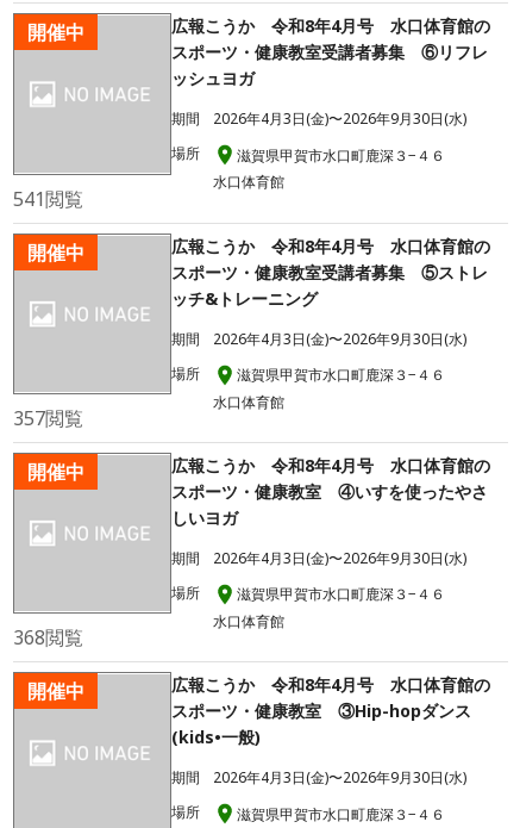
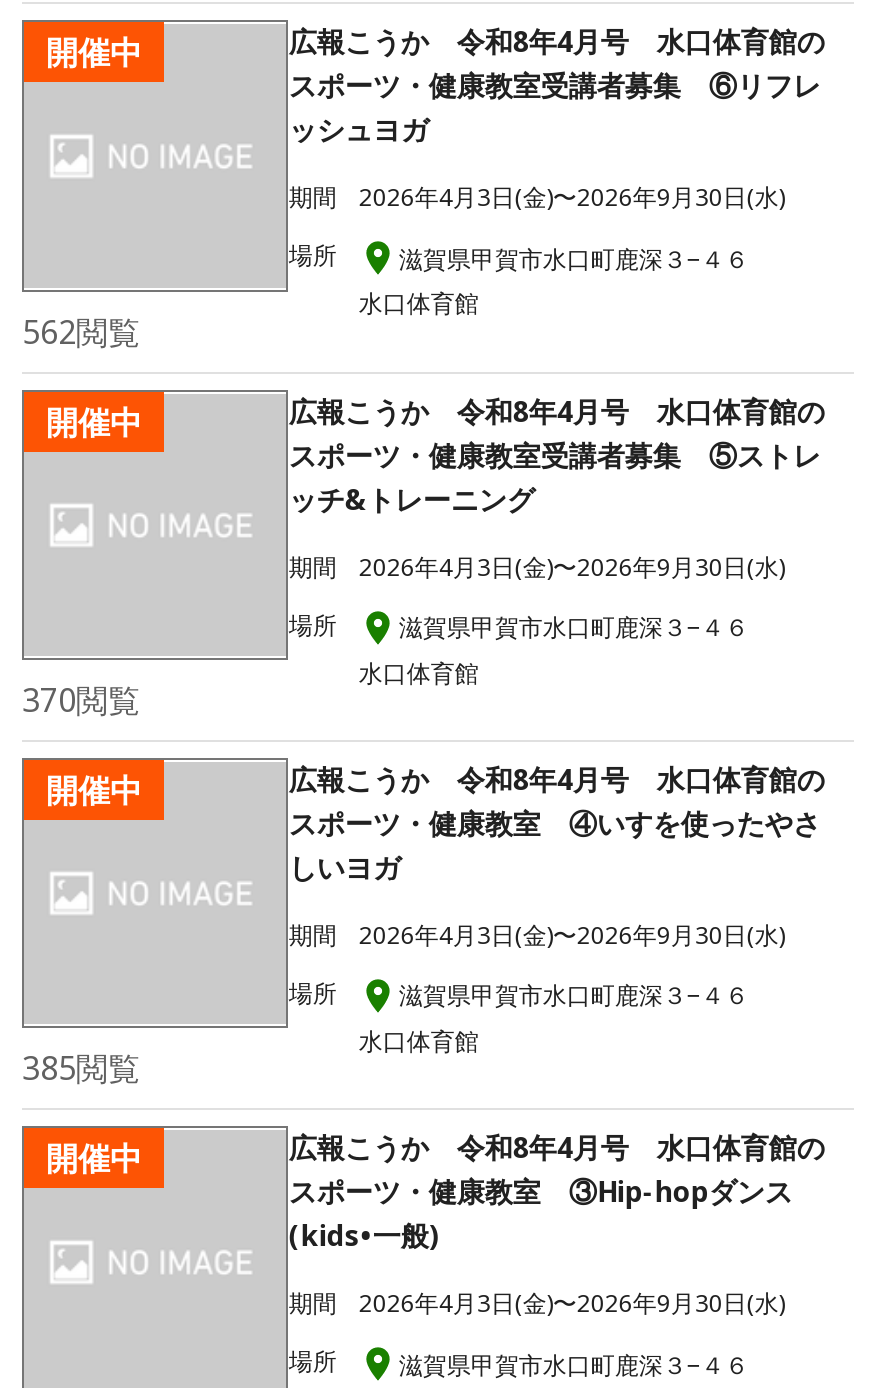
- 541閲覧
+ 562閲覧

- 357閲覧
+ 370閲覧

- 368閲覧
+ 385閲覧
